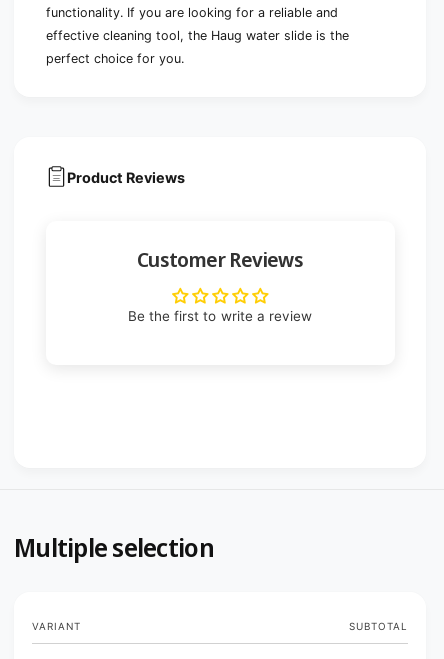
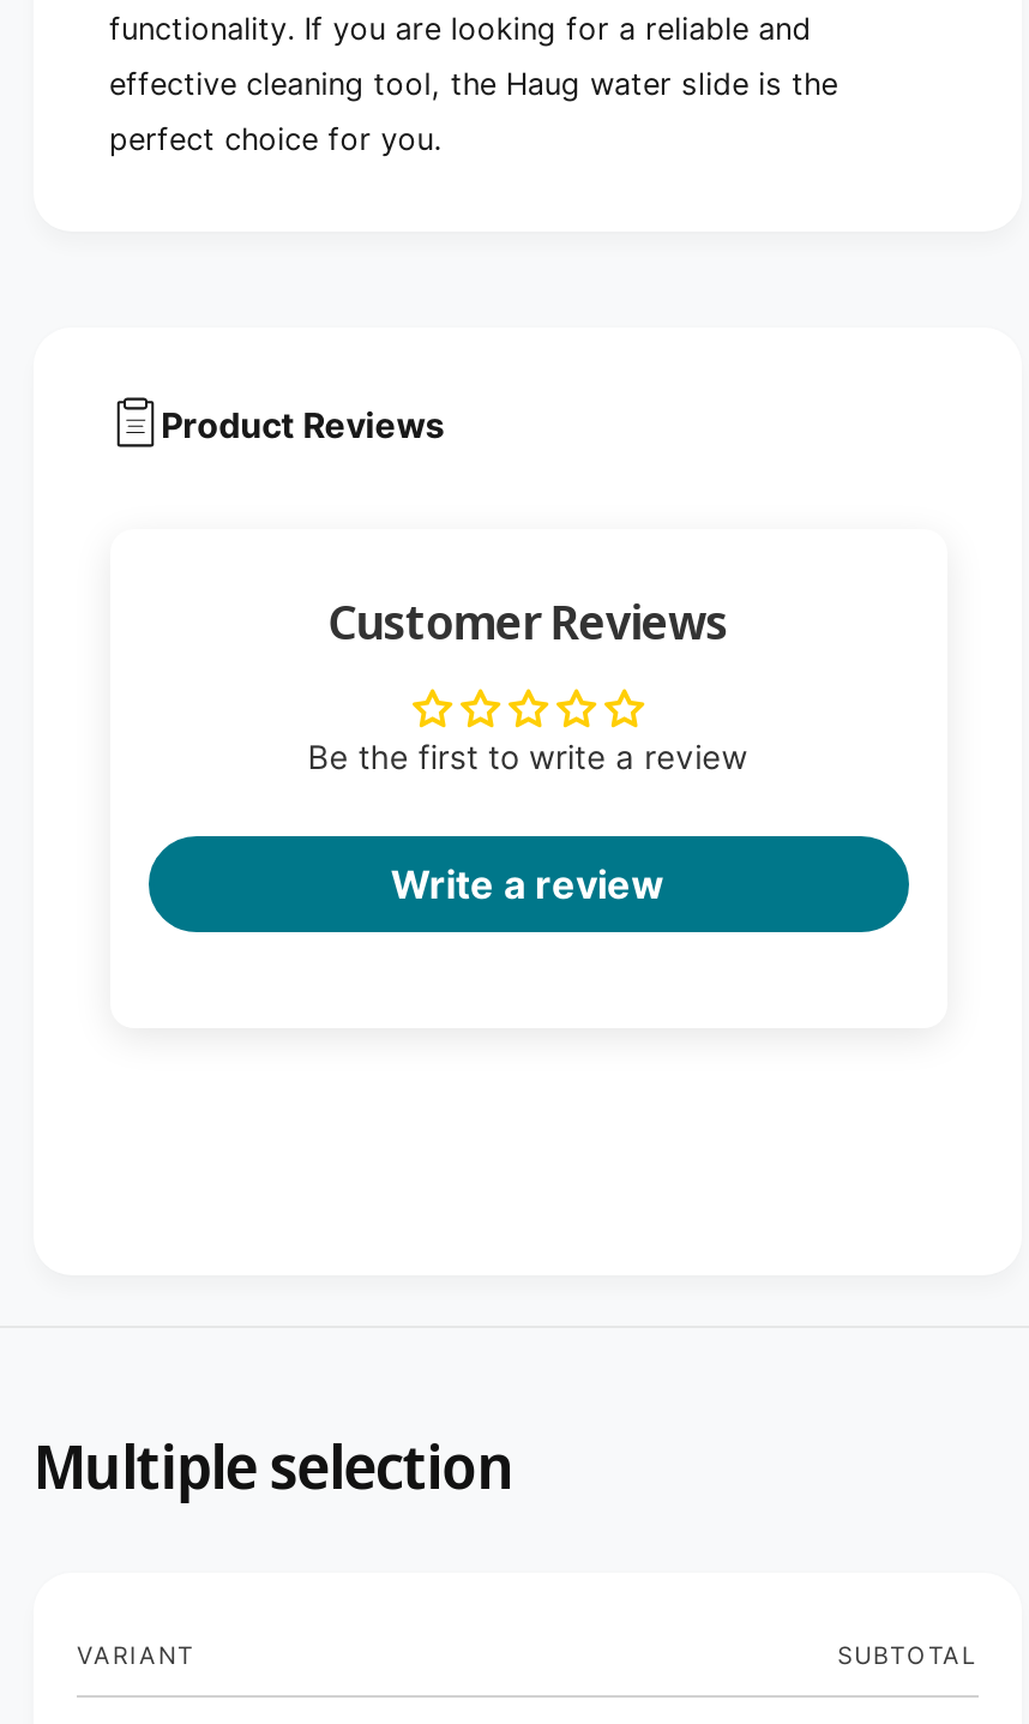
+ Write a review
